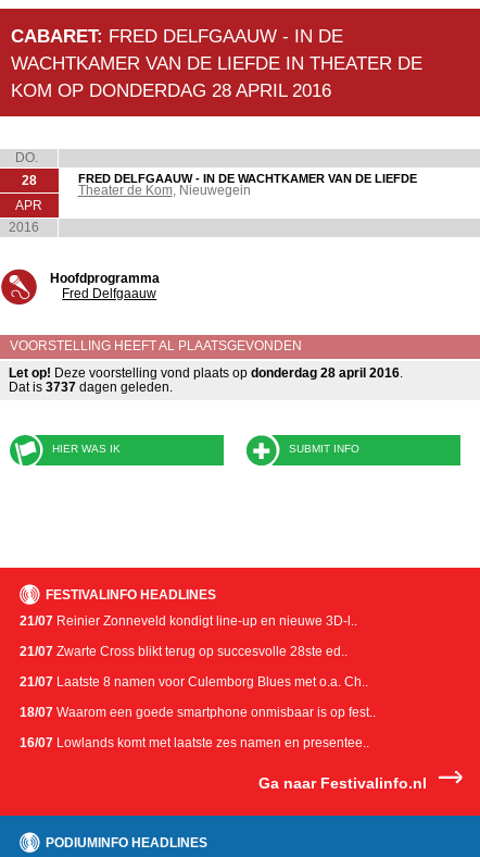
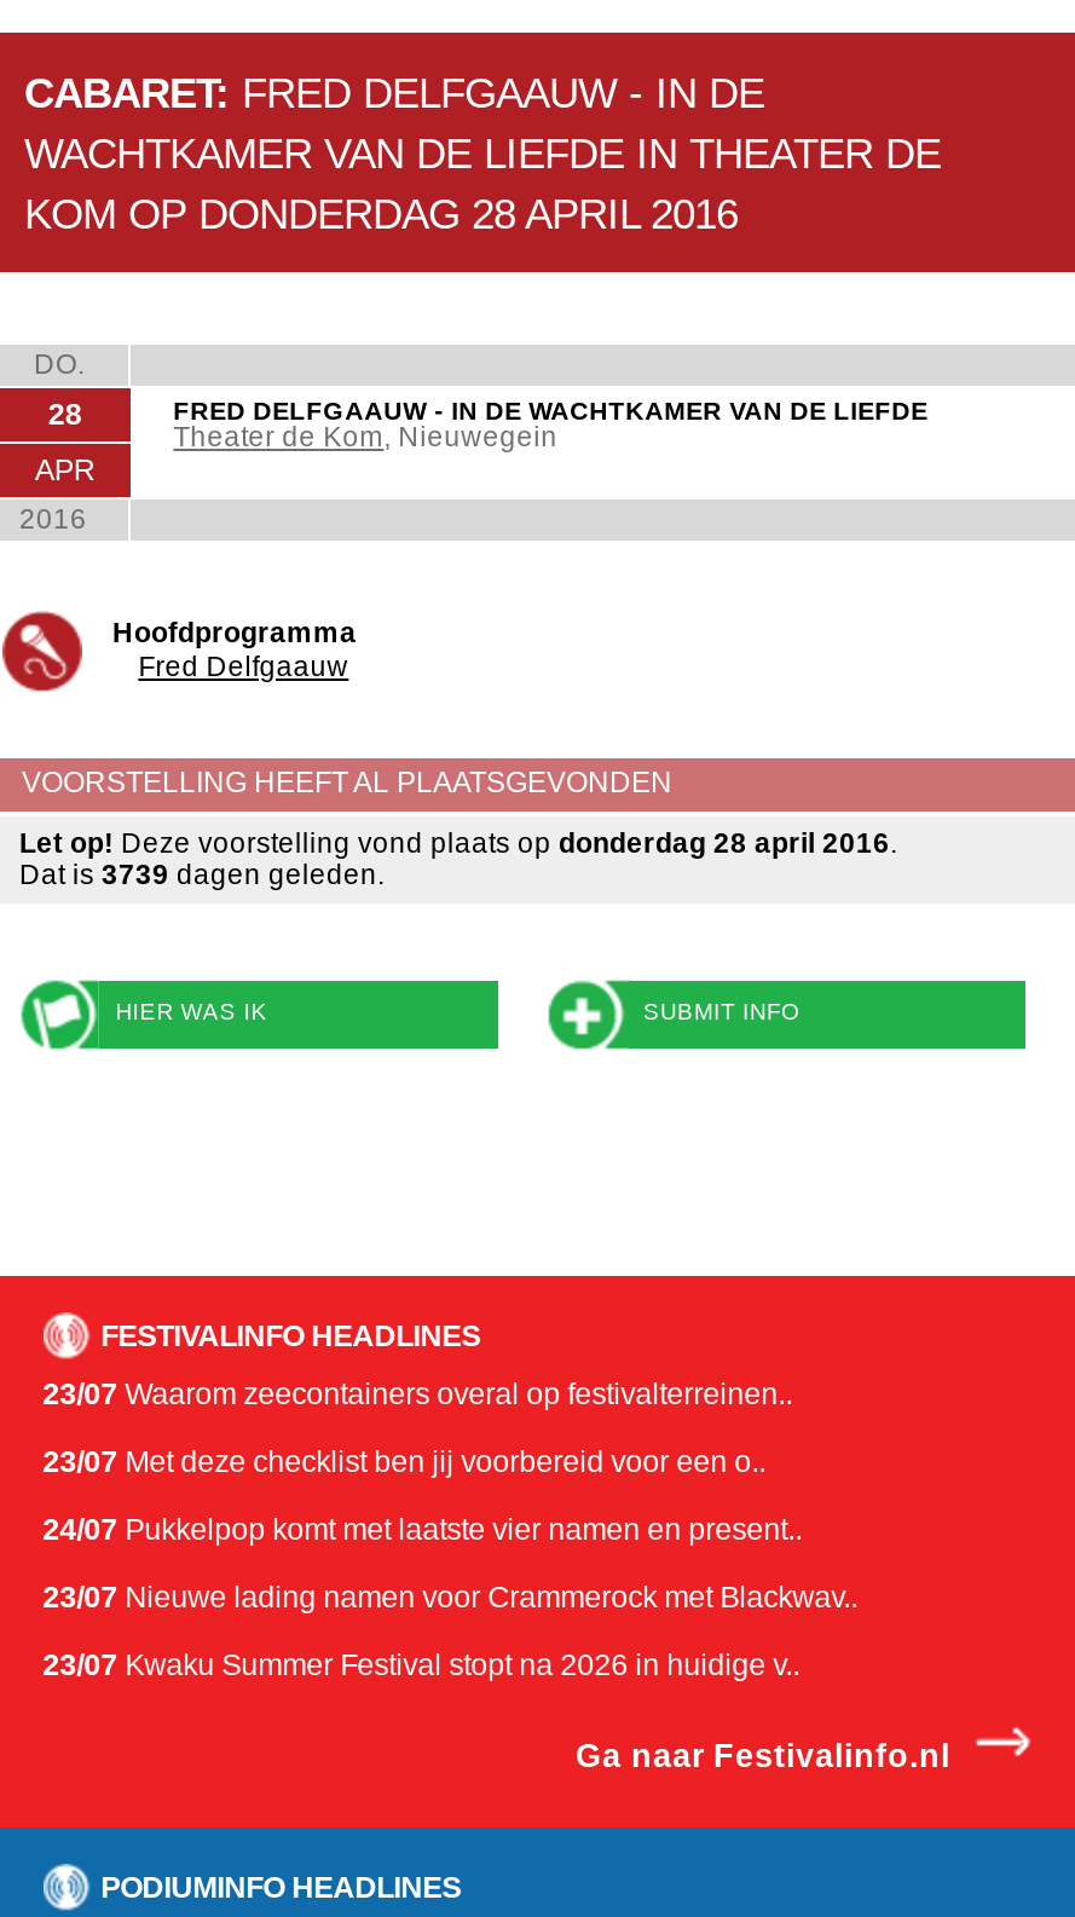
- Dat is 3737 dagen geleden.
+ Dat is 3739 dagen geleden.

- 21/07 Reinier Zonneveld kondigt line-up en nieuwe 3D-l..
+ 23/07 Waarom zeecontainers overal op festivalterreinen..

- 21/07 Zwarte Cross blikt terug op succesvolle 28ste ed..
+ 23/07 Met deze checklist ben jij voorbereid voor een o..

- 21/07 Laatste 8 namen voor Culemborg Blues met o.a. Ch..
+ 24/07 Pukkelpop komt met laatste vier namen en present..

- 18/07 Waarom een goede smartphone onmisbaar is op fest..
+ 23/07 Nieuwe lading namen voor Crammerock met Blackwav..

- 16/07 Lowlands komt met laatste zes namen en presentee..
+ 23/07 Kwaku Summer Festival stopt na 2026 in huidige v..
